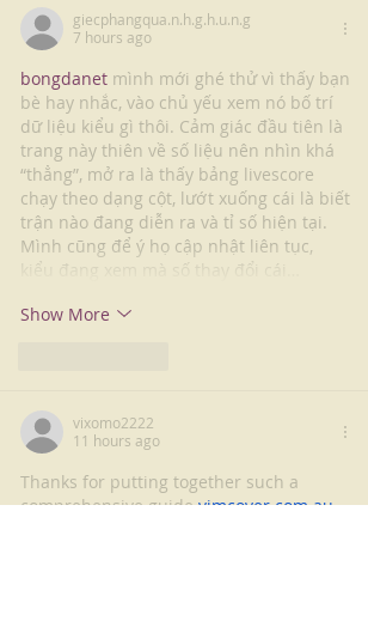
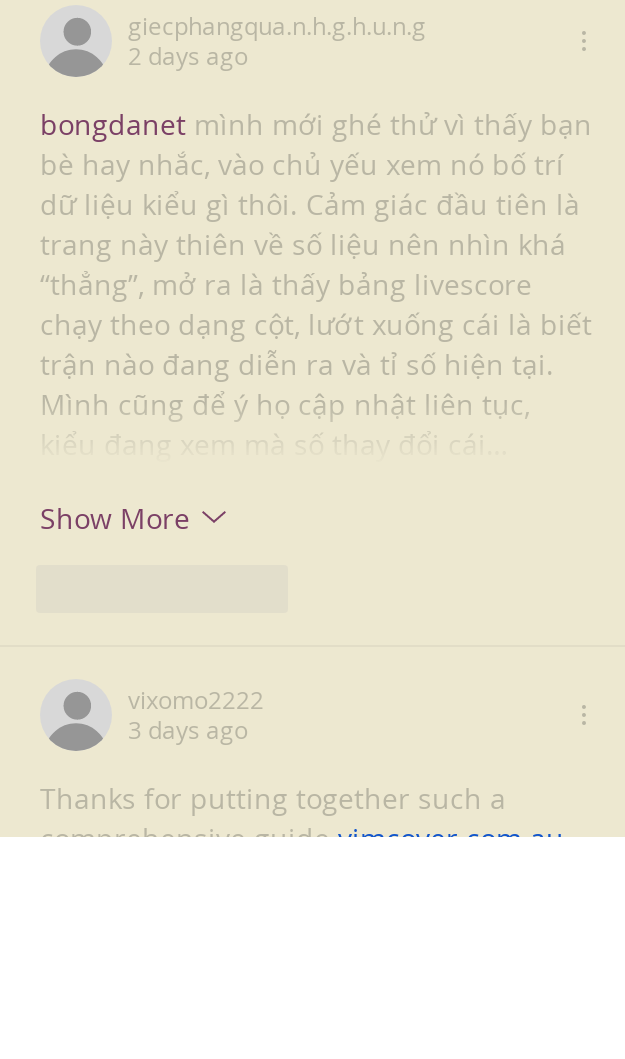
- 7 hours ago
+ 2 days ago

- 11 hours ago
+ 3 days ago
